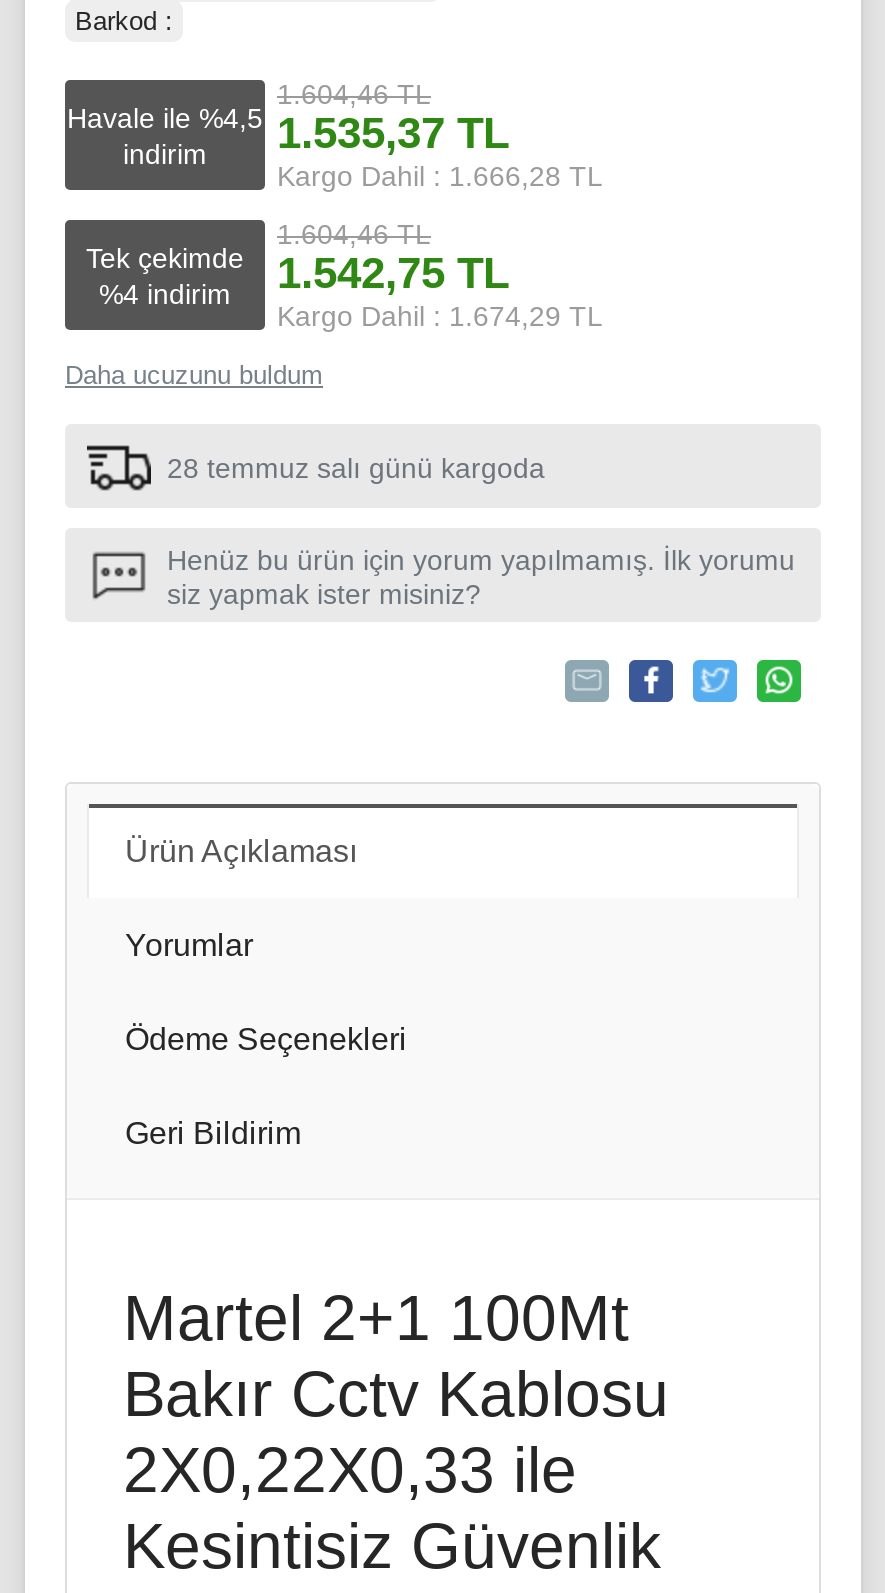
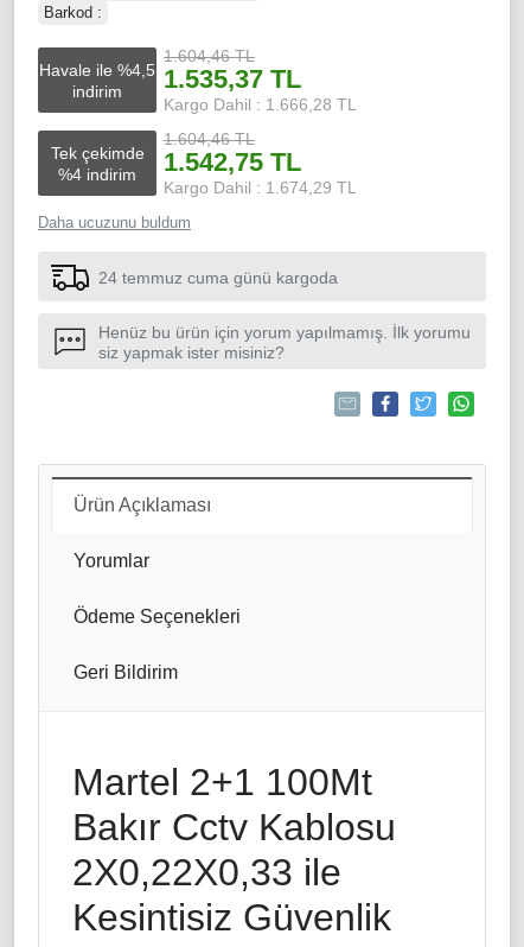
- 28 temmuz salı günü kargoda
+ 24 temmuz cuma günü kargoda
